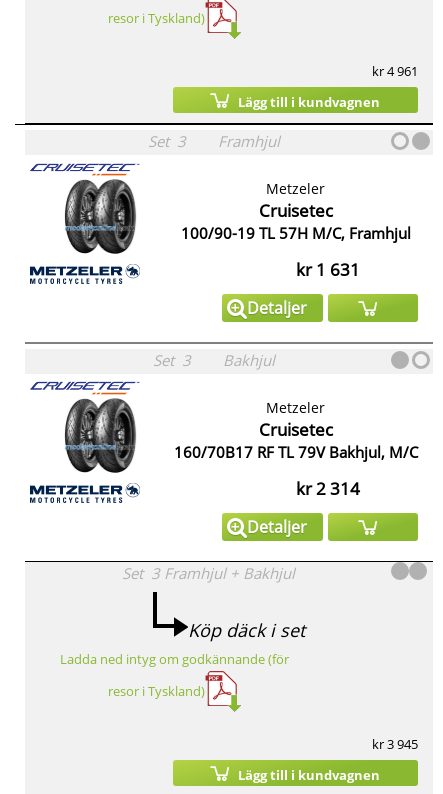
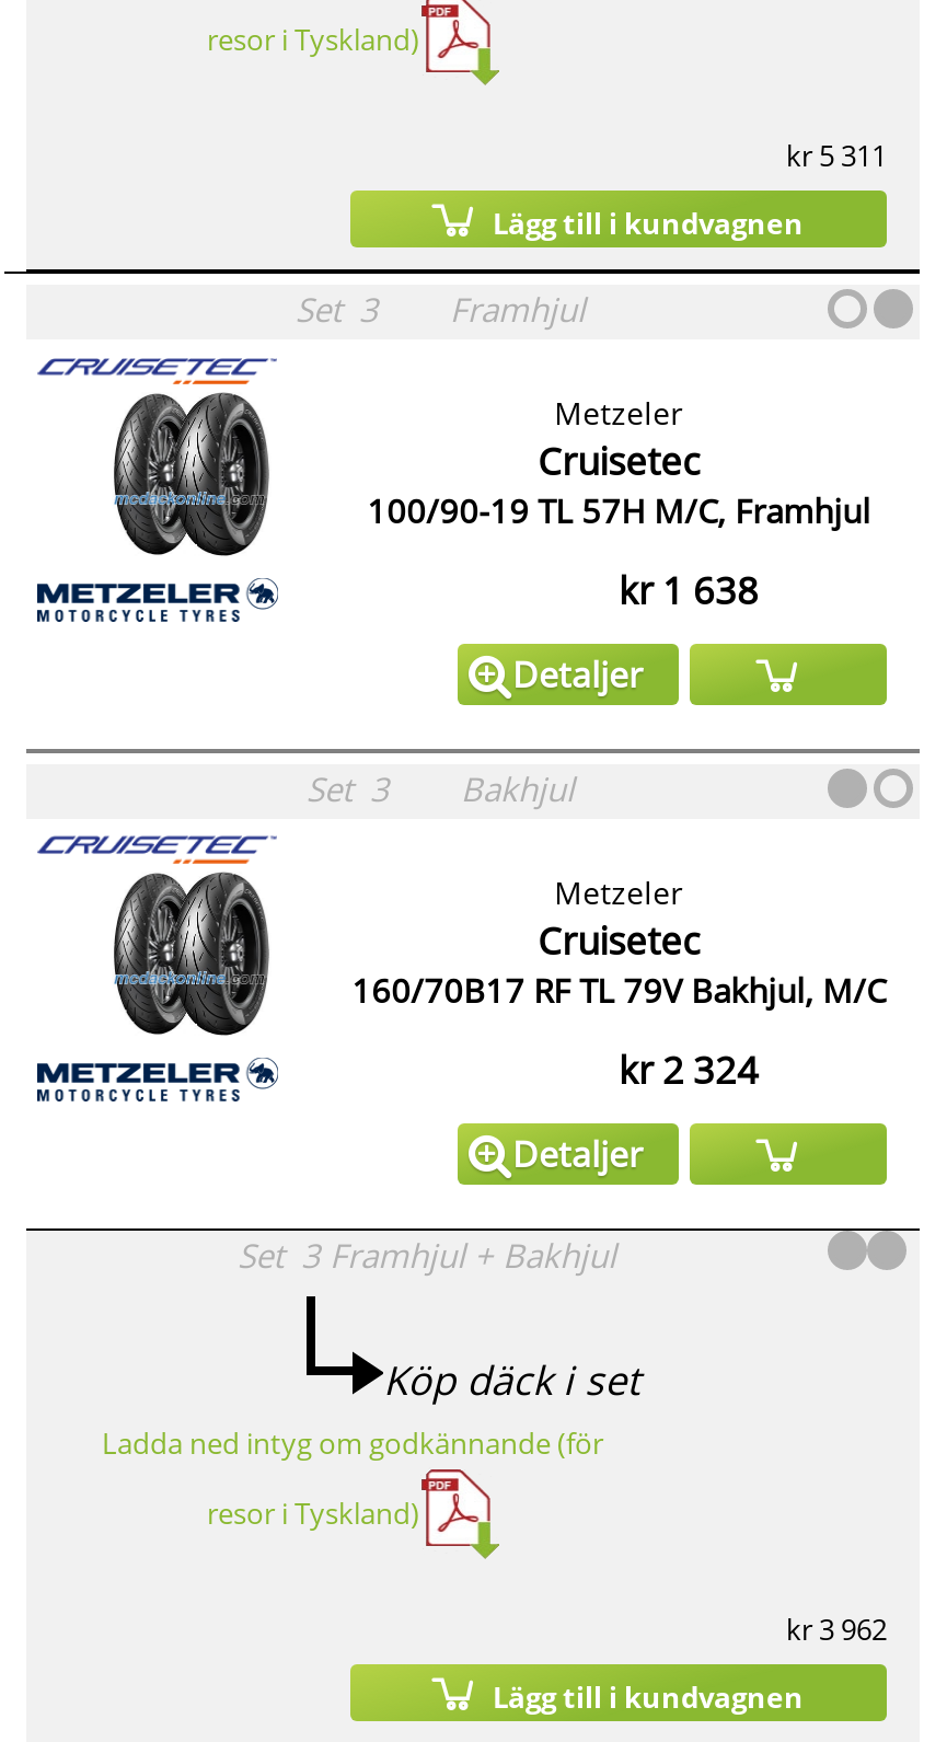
- kr 4 961
+ kr 5 311

- kr 1 631
+ kr 1 638

- kr 2 314
+ kr 2 324

- kr 3 945
+ kr 3 962
